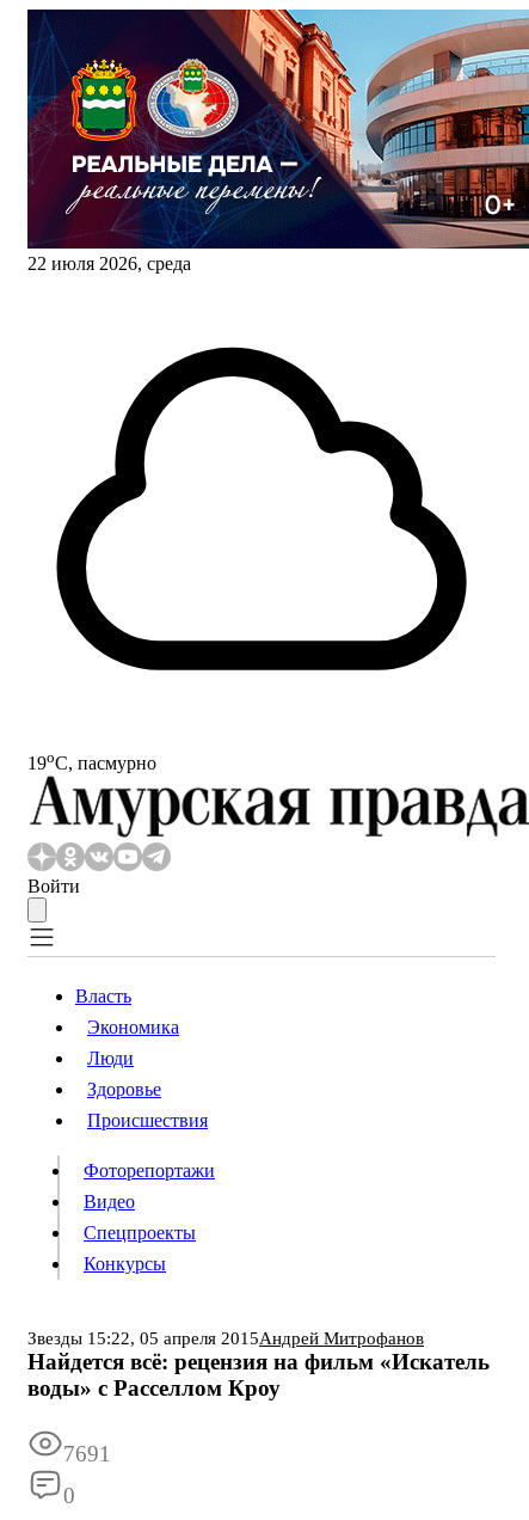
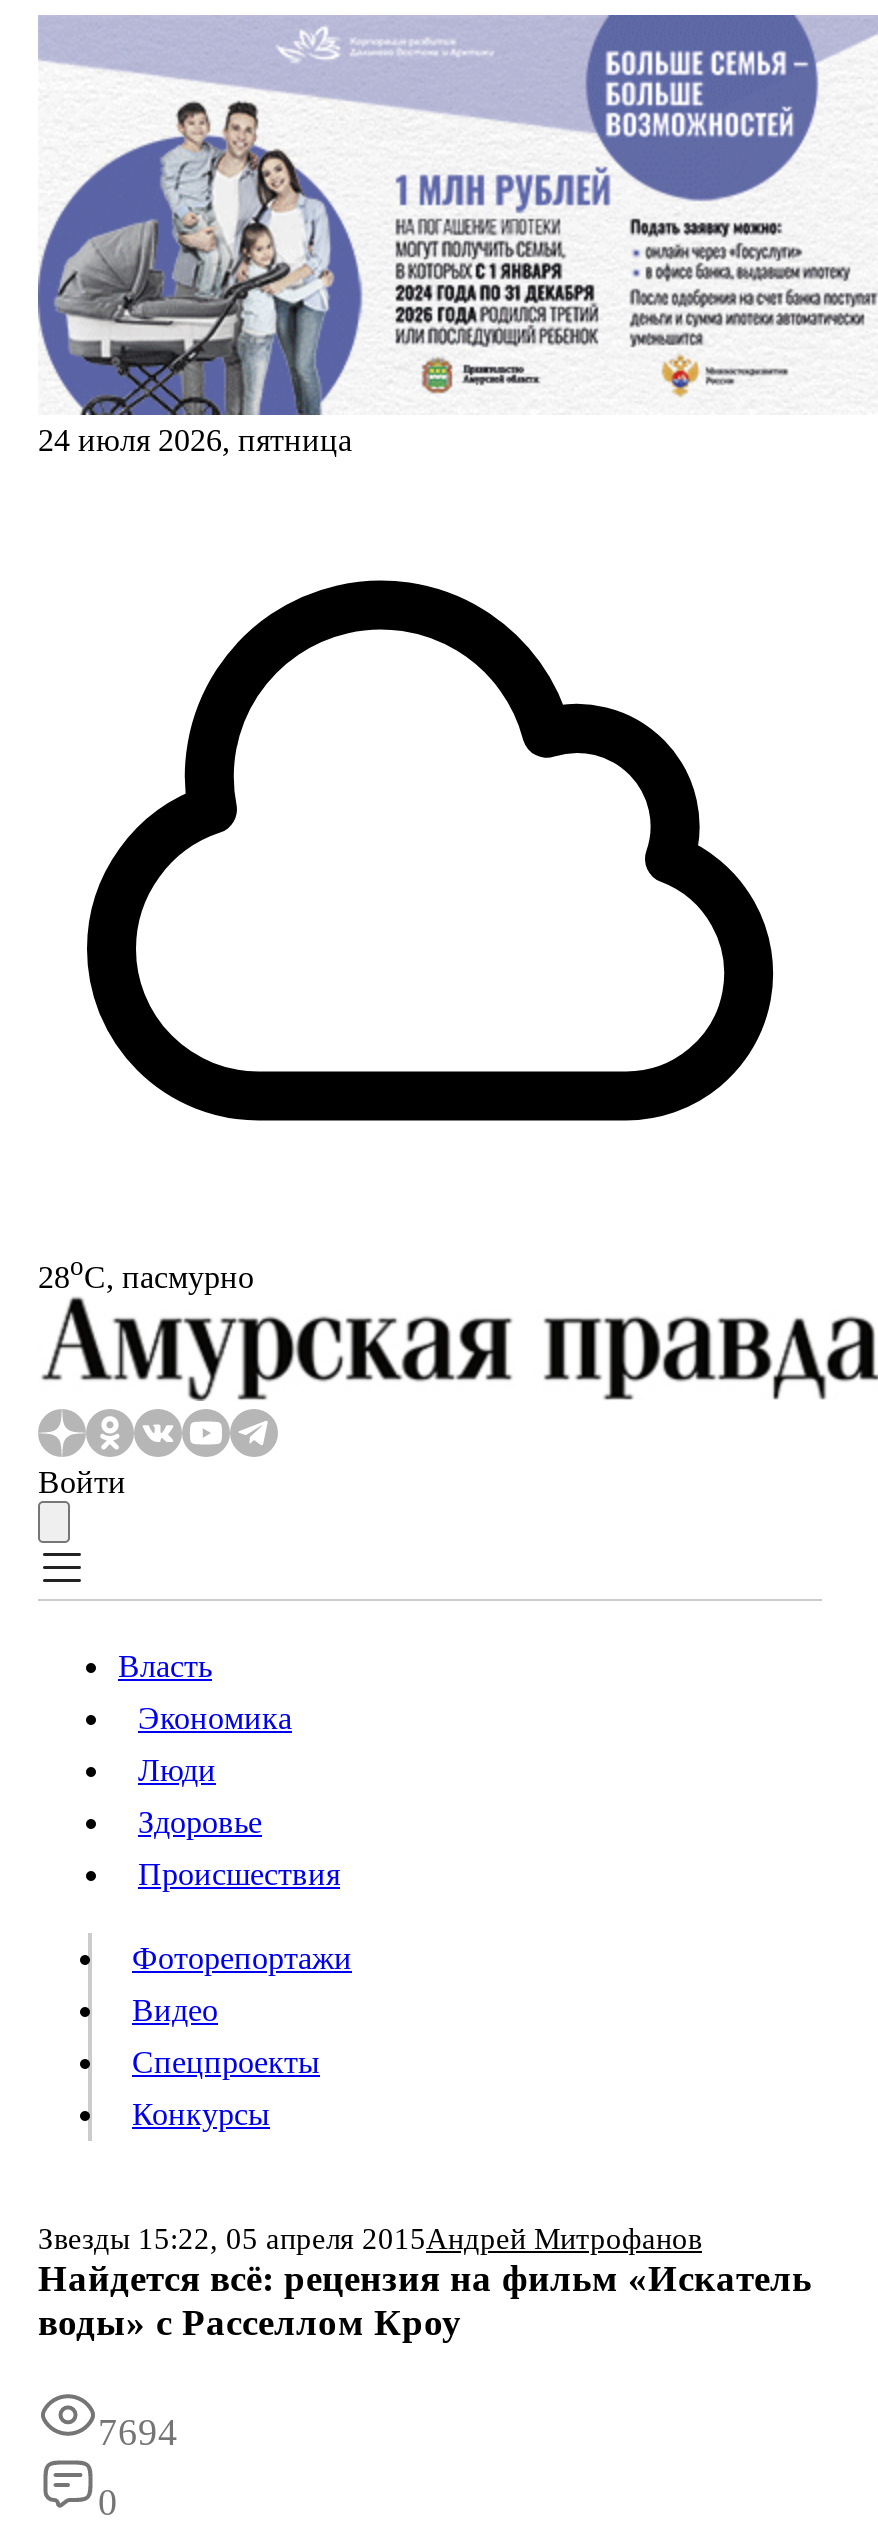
- [image]
- 22 июля 2026, среда
+ [image]
+ 24 июля 2026, пятница

- 19oС, пасмурно
+ 28oС, пасмурно

- 7691
+ 7694
